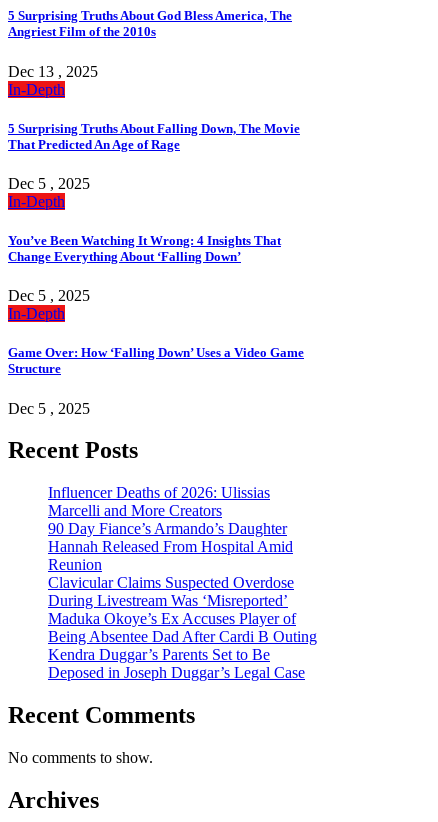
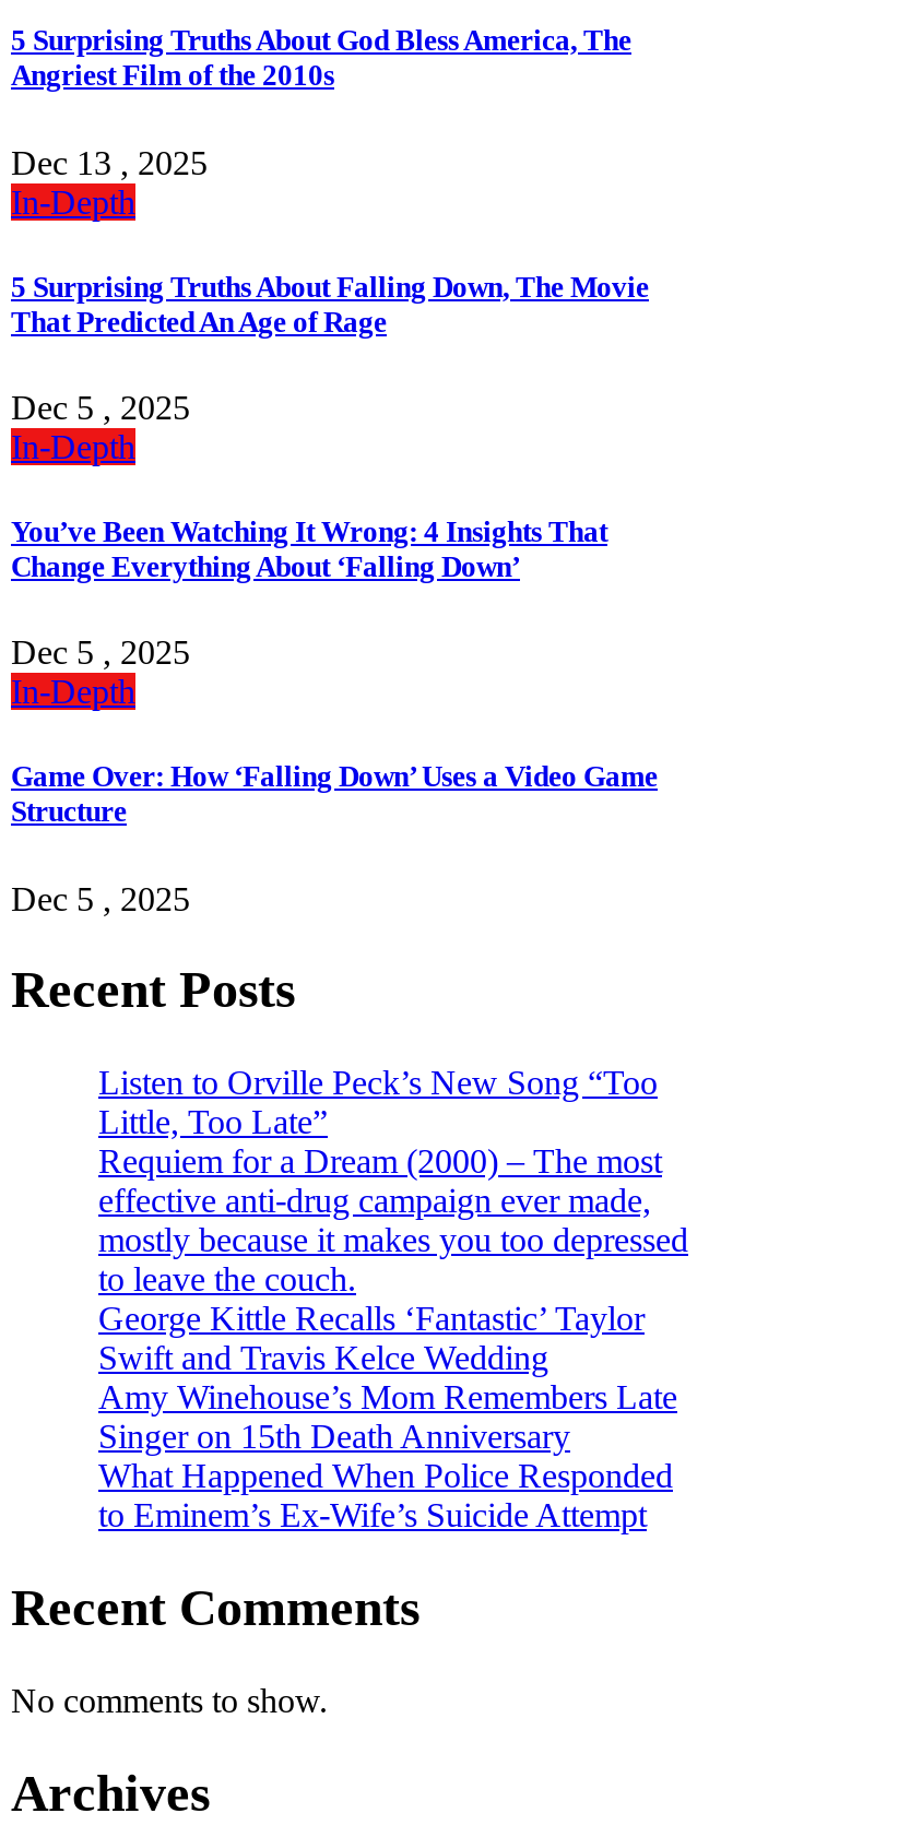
- Influencer Deaths of 2026: Ulissias
- Marcelli and More Creators
- 90 Day Fiance’s Armando’s Daughter
- Hannah Released From Hospital Amid
- Reunion
- Clavicular Claims Suspected Overdose
- During Livestream Was ‘Misreported’
- Maduka Okoye’s Ex Accuses Player of
- Being Absentee Dad After Cardi B Outing
- Kendra Duggar’s Parents Set to Be
- Deposed in Joseph Duggar’s Legal Case
+ Listen to Orville Peck’s New Song “Too
+ Little, Too Late”
+ Requiem for a Dream (2000) – The most
+ effective anti-drug campaign ever made,
+ mostly because it makes you too depressed
+ to leave the couch.
+ George Kittle Recalls ‘Fantastic’ Taylor
+ Swift and Travis Kelce Wedding
+ Amy Winehouse’s Mom Remembers Late
+ Singer on 15th Death Anniversary
+ What Happened When Police Responded
+ to Eminem’s Ex-Wife’s Suicide Attempt
